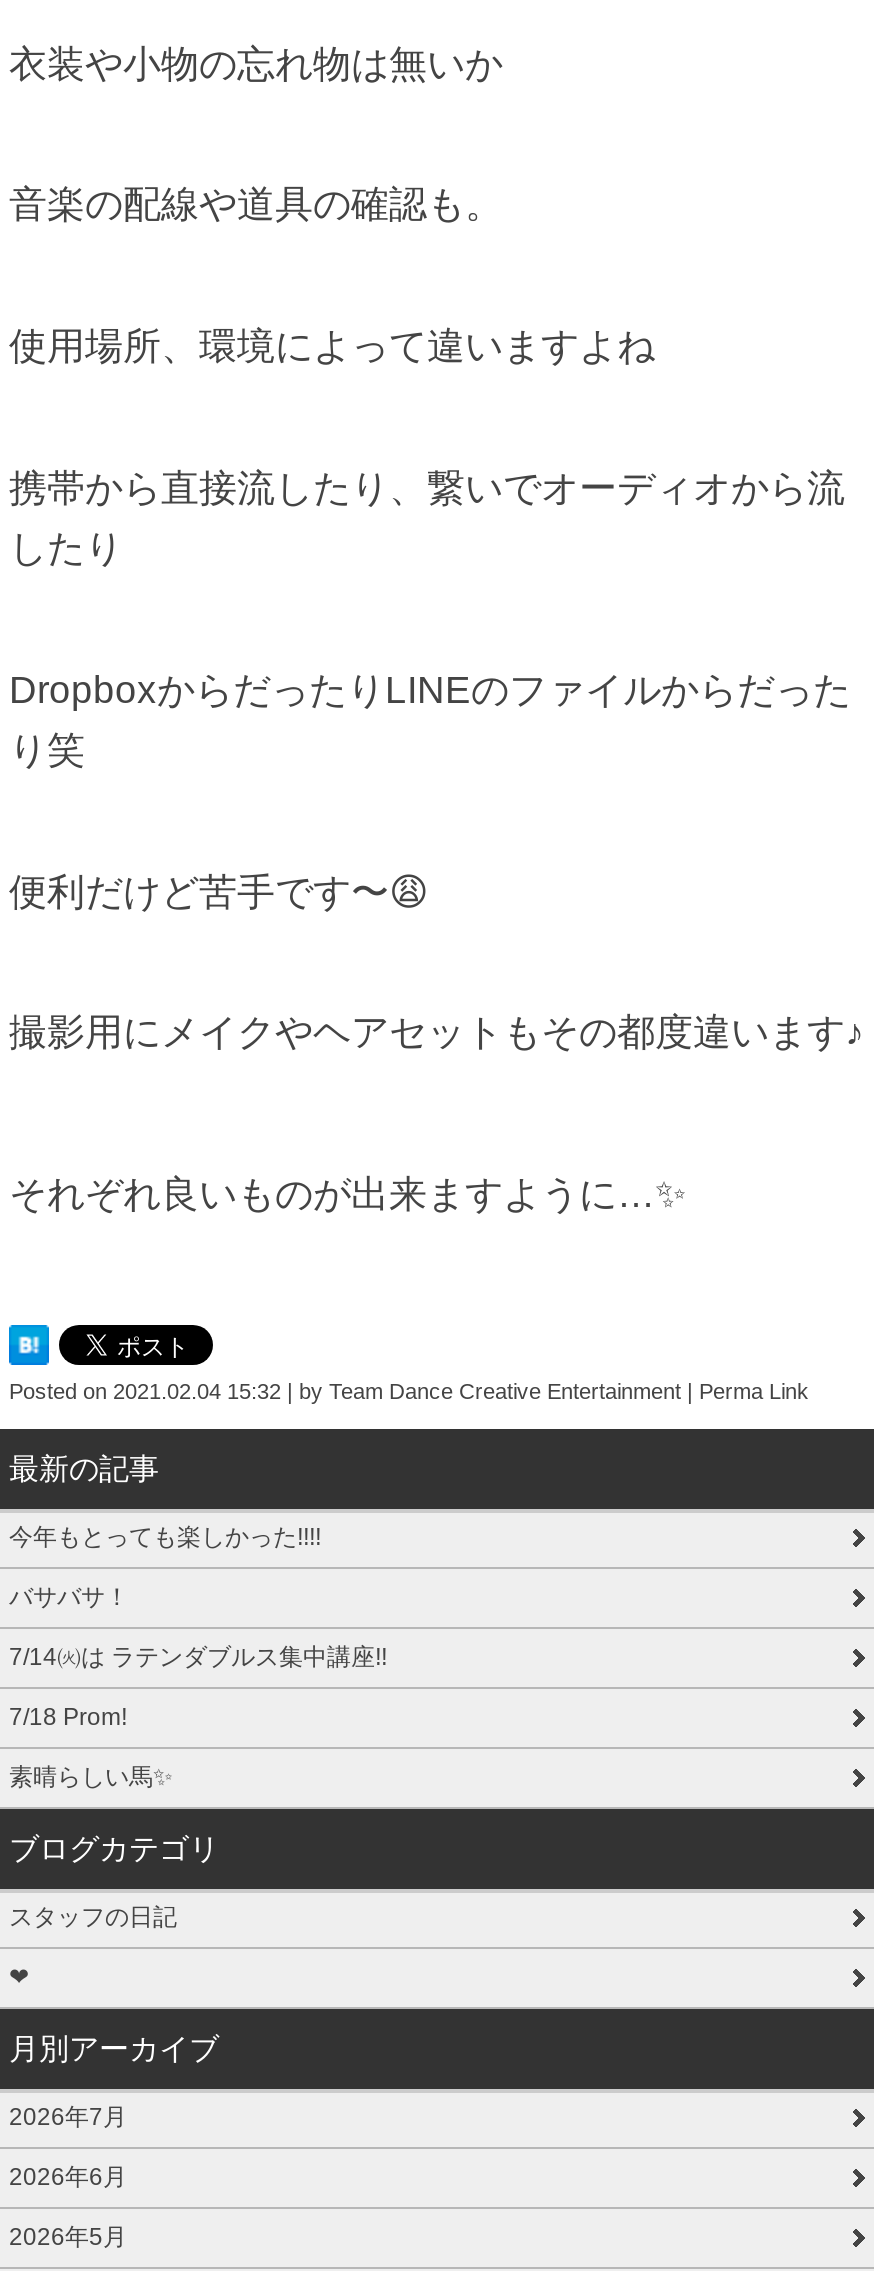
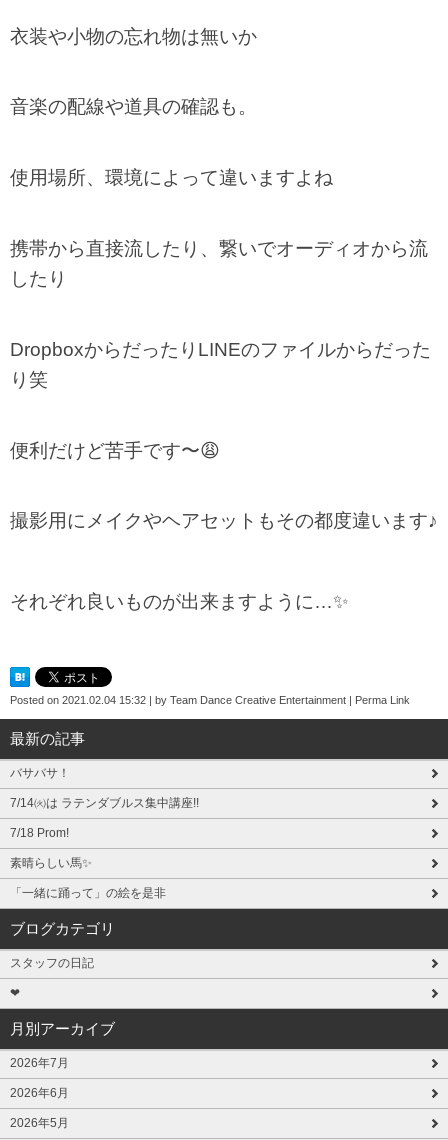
- 今年もとっても楽しかった!!!!

moved up: バサバサ！ | 7/14㈫は ラテンダブルス集中講座!! | 7/18 Prom!

+ 「一緒に踊って」の絵を是非
